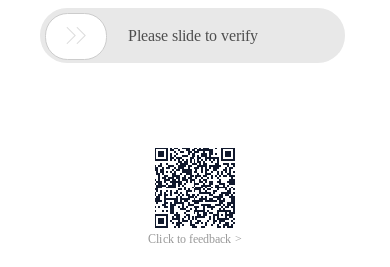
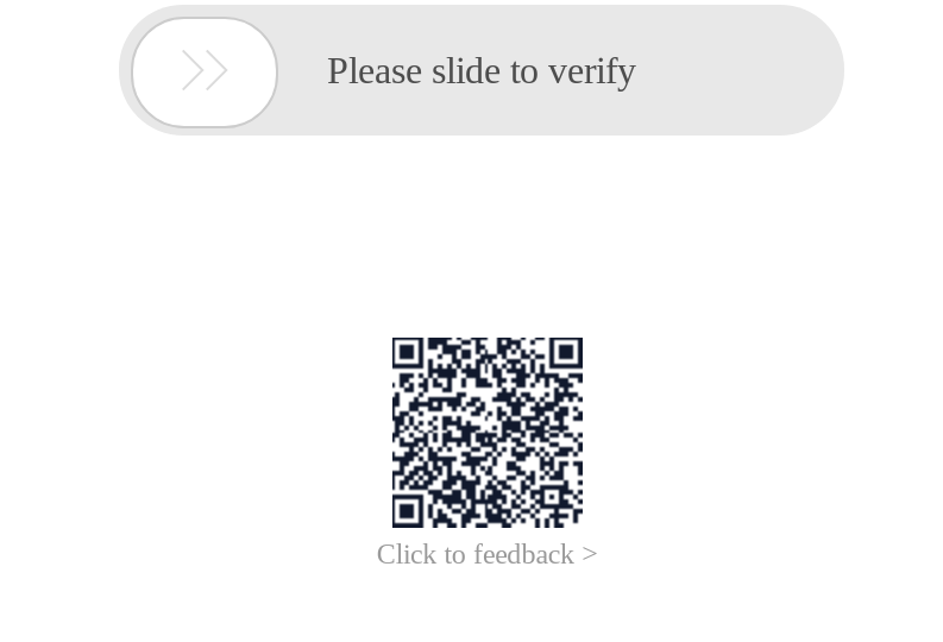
- [image]
+ [image]
